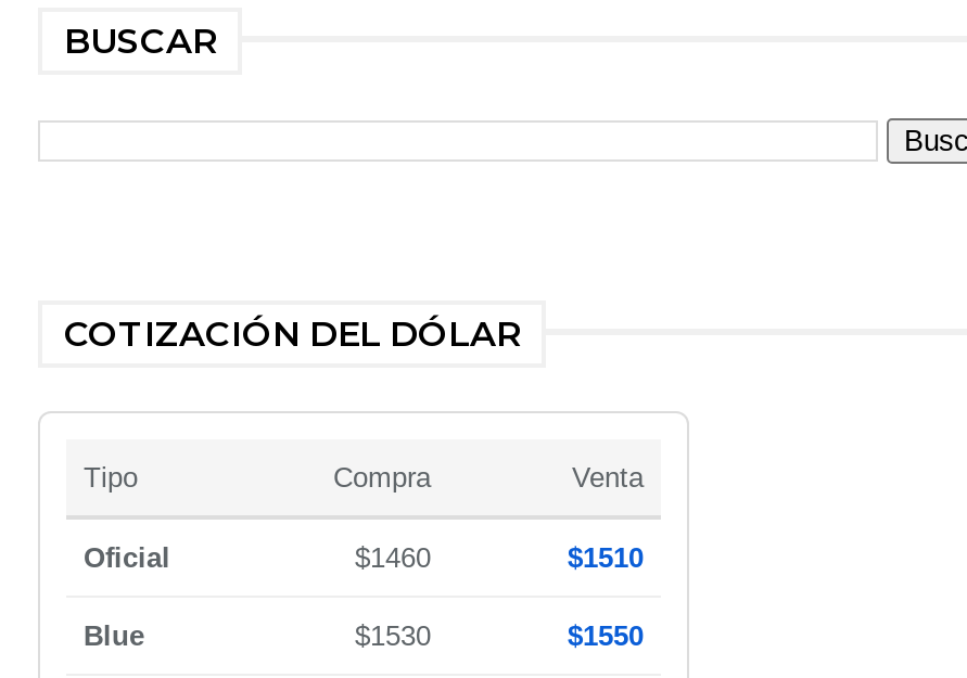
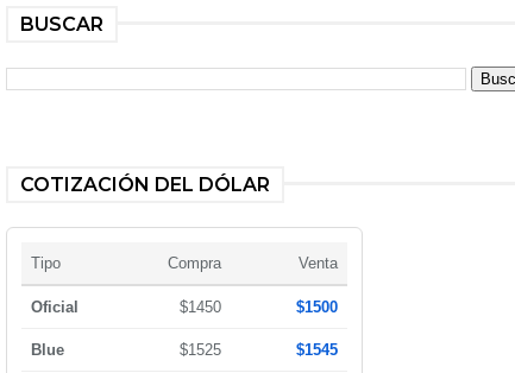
- $1460
+ $1450

- $1510
+ $1500

- $1530
+ $1525

- $1550
+ $1545
